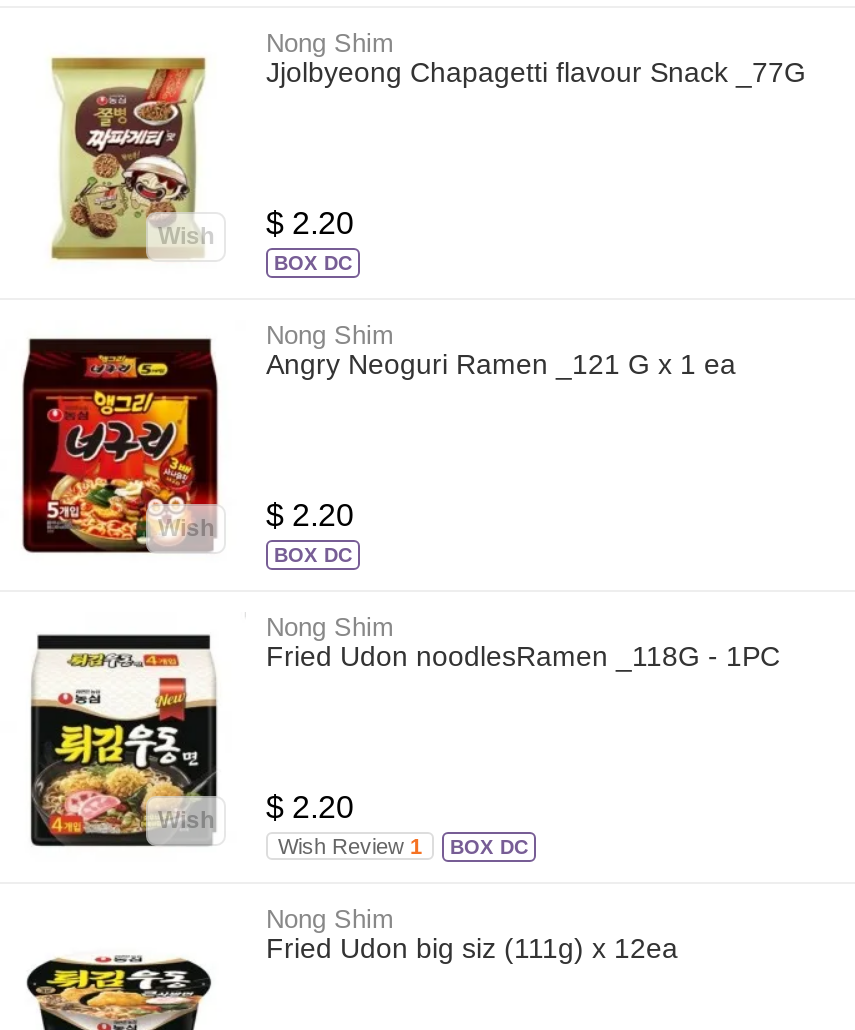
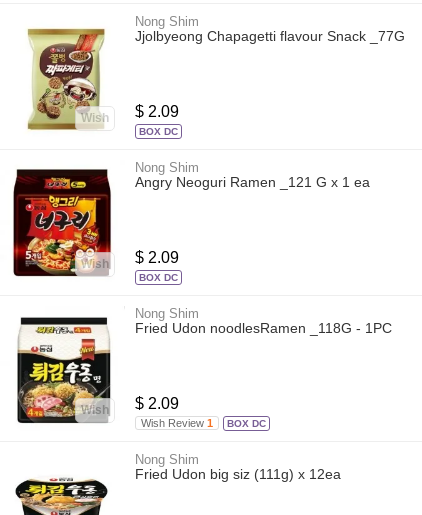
- Wish $ 2.20
+ Wish $ 2.09

- Wish $ 2.20
+ Wish $ 2.09

- $ 2.20
+ $ 2.09
